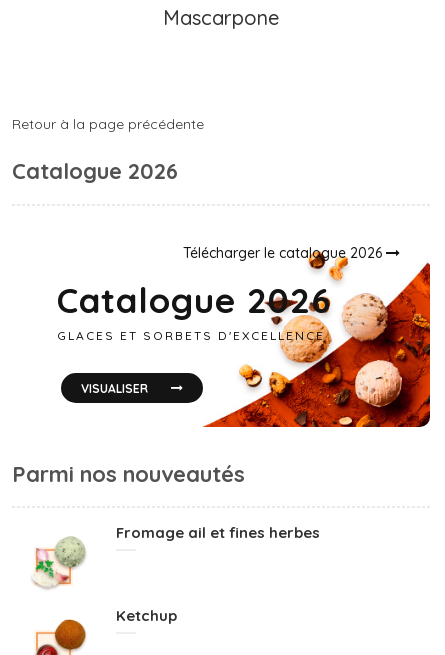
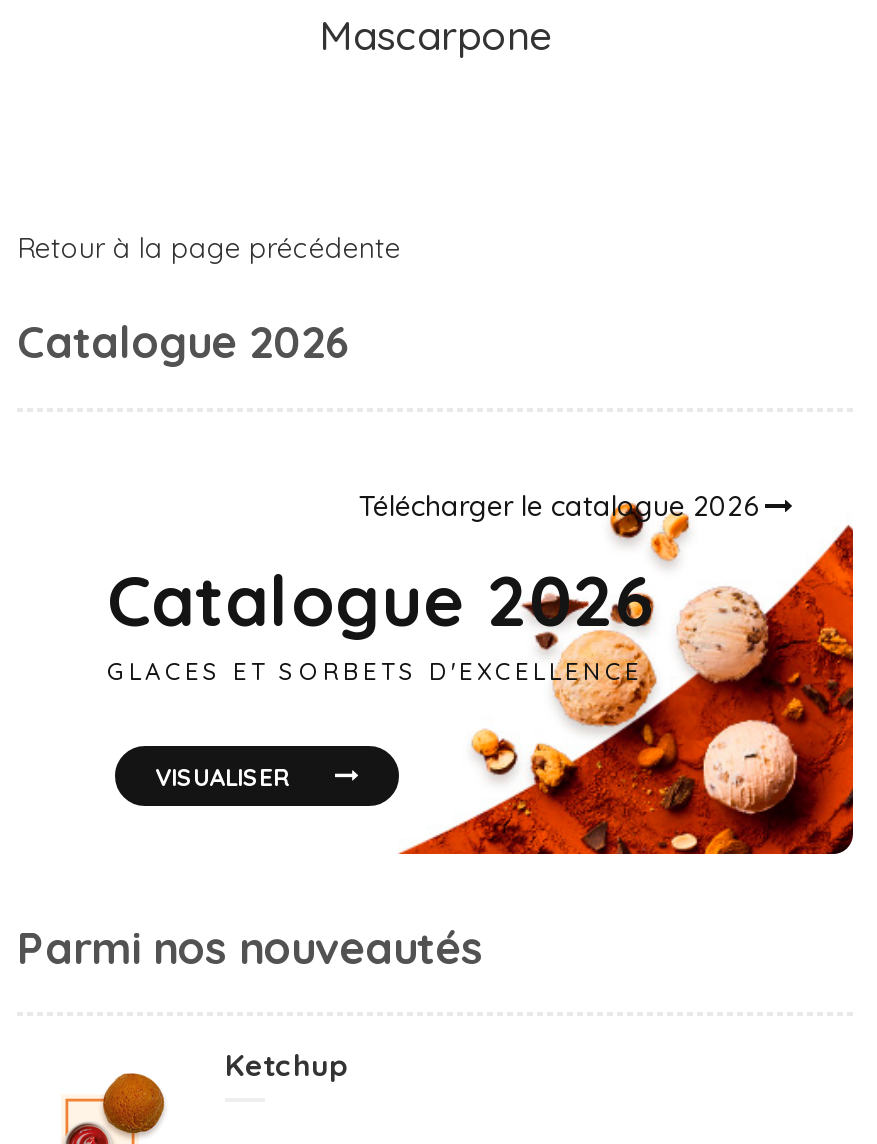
- [image]
- Fromage ail et fines herbes
